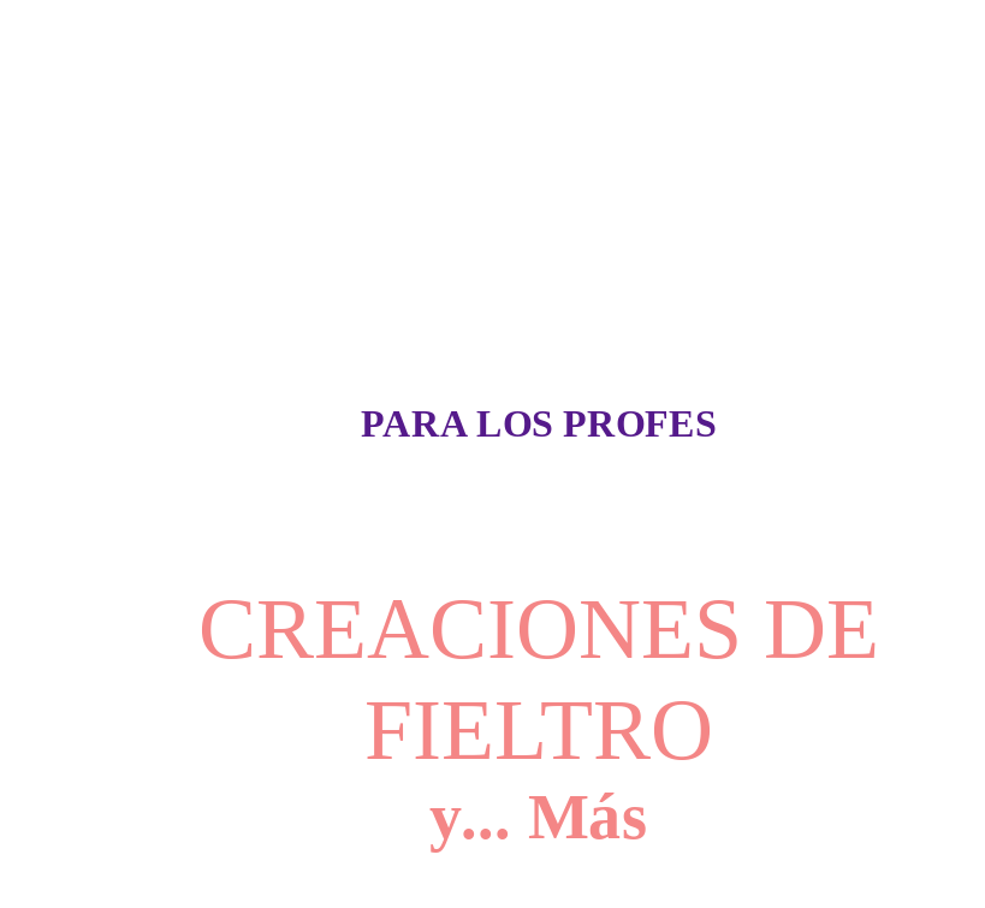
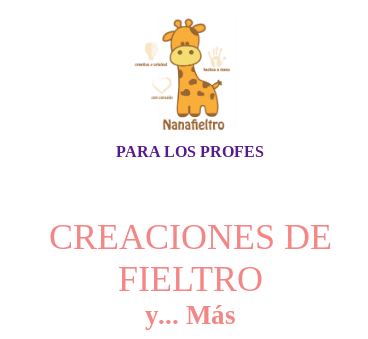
+ [image]
